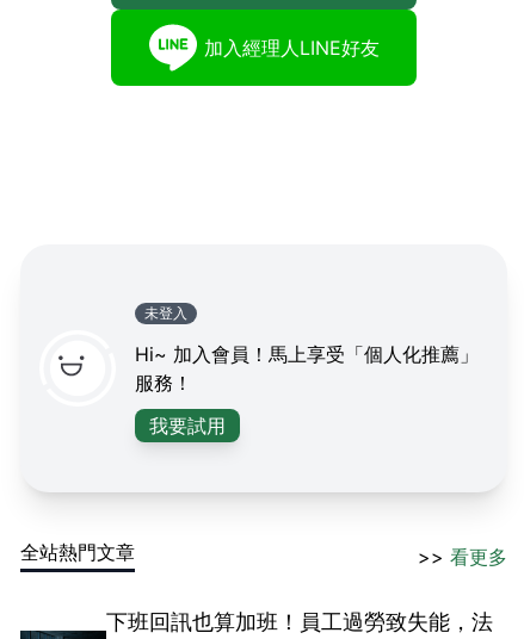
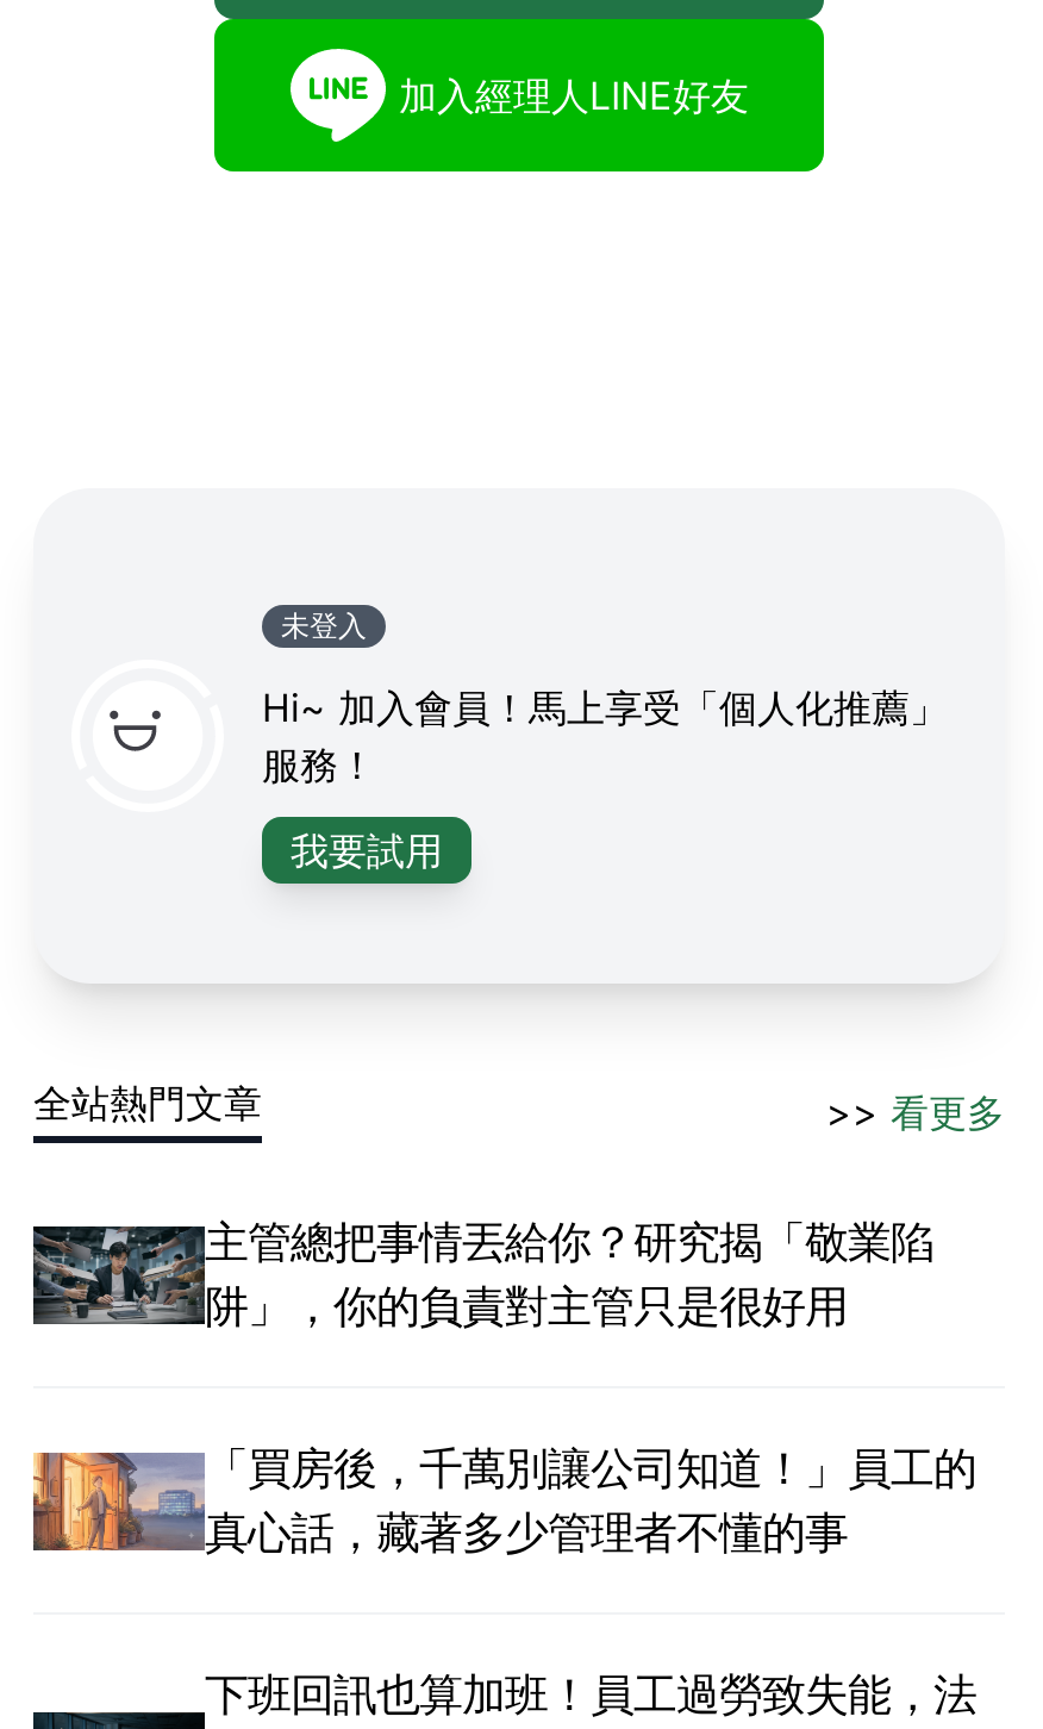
+ [image]
+ 主管總把事情丟給你？研究揭「敬業陷
+ 阱」，你的負責對主管只是很好用
+ 「買房後，千萬別讓公司知道！」員工的
+ 真心話，藏著多少管理者不懂的事

+ [image]
